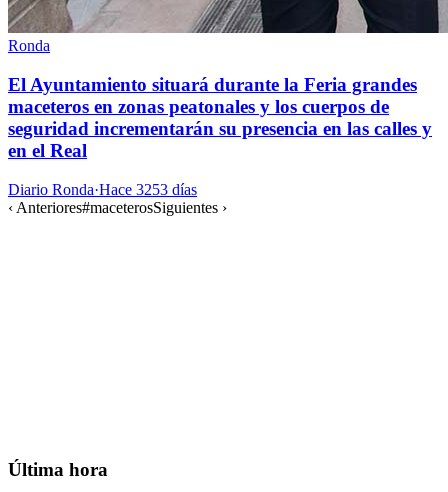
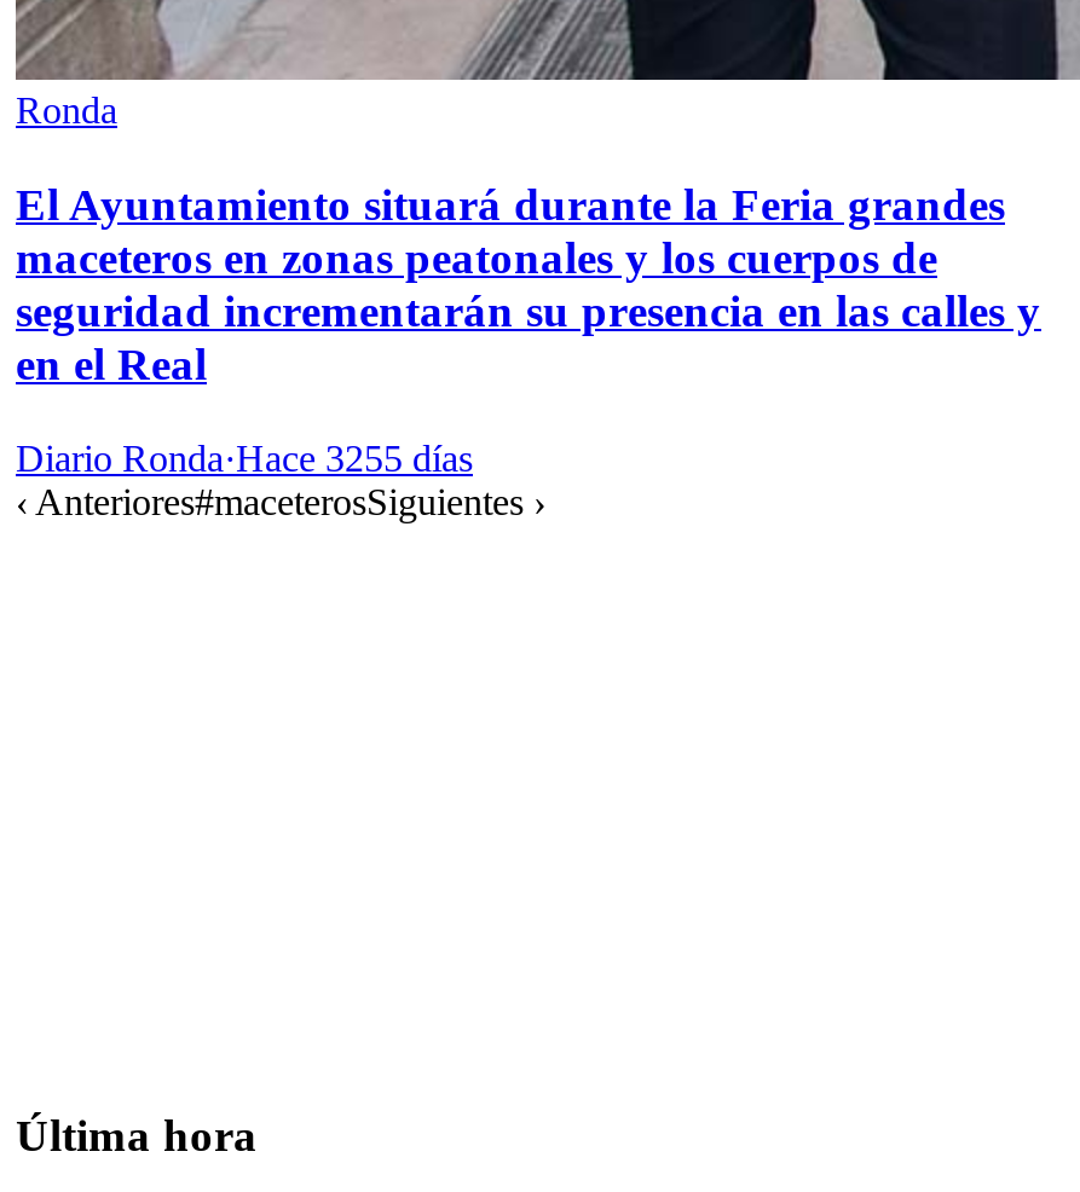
- Diario Ronda·Hace 3253 días
+ Diario Ronda·Hace 3255 días
